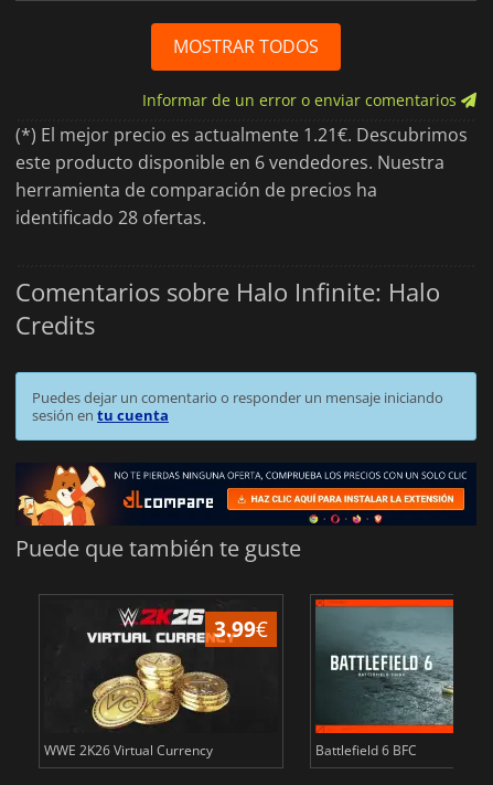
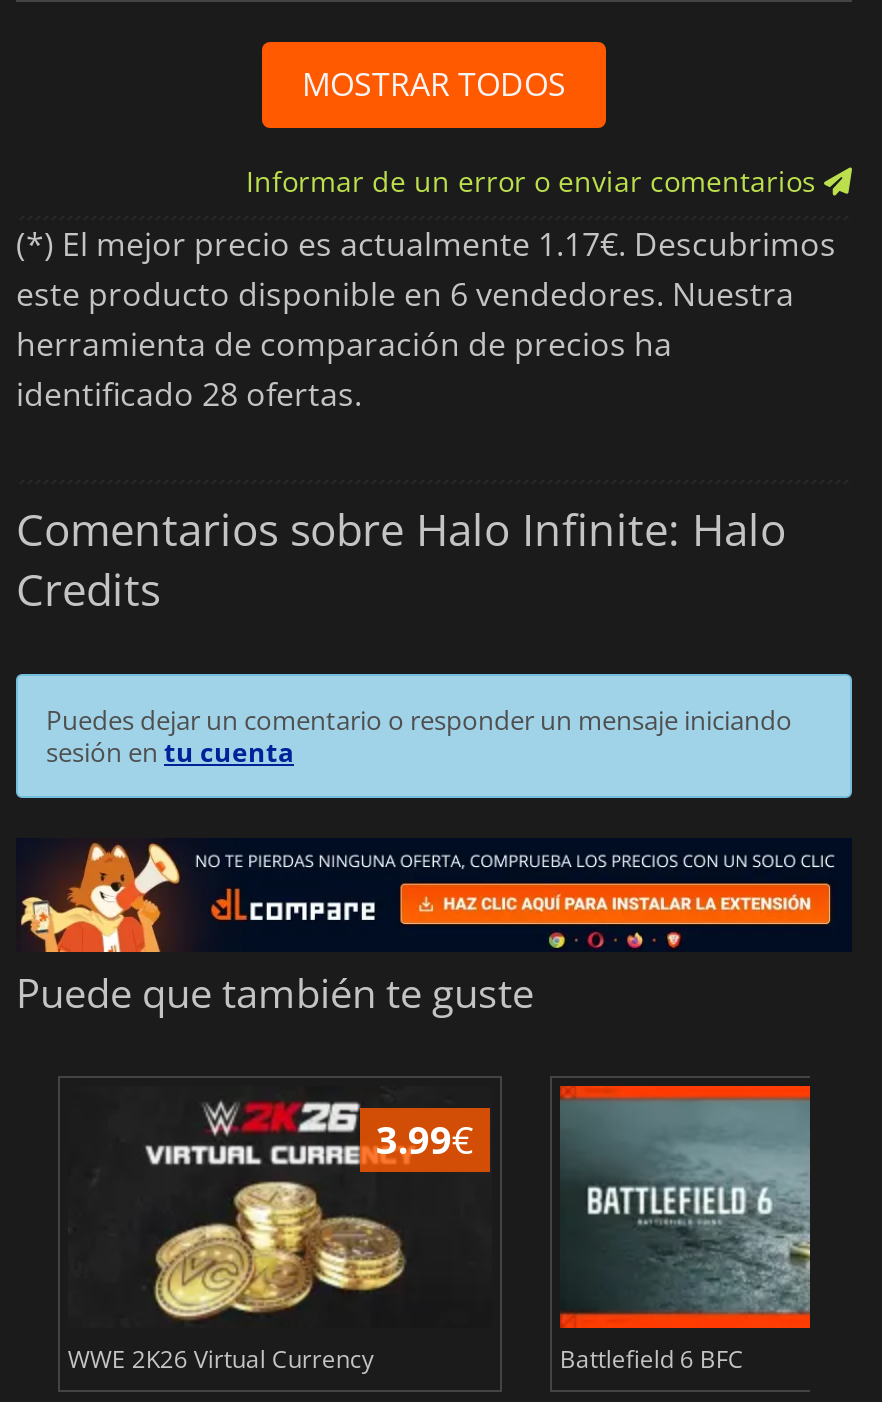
- (*) El mejor precio es actualmente 1.21€. Descubrimos
+ (*) El mejor precio es actualmente 1.17€. Descubrimos
